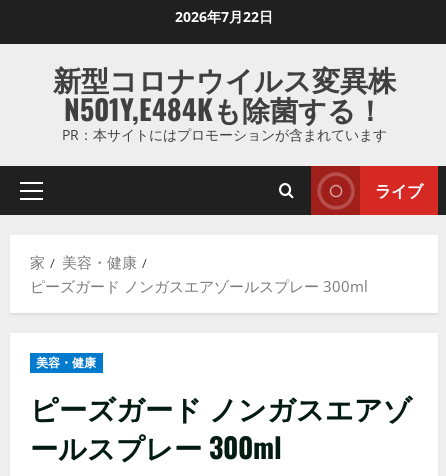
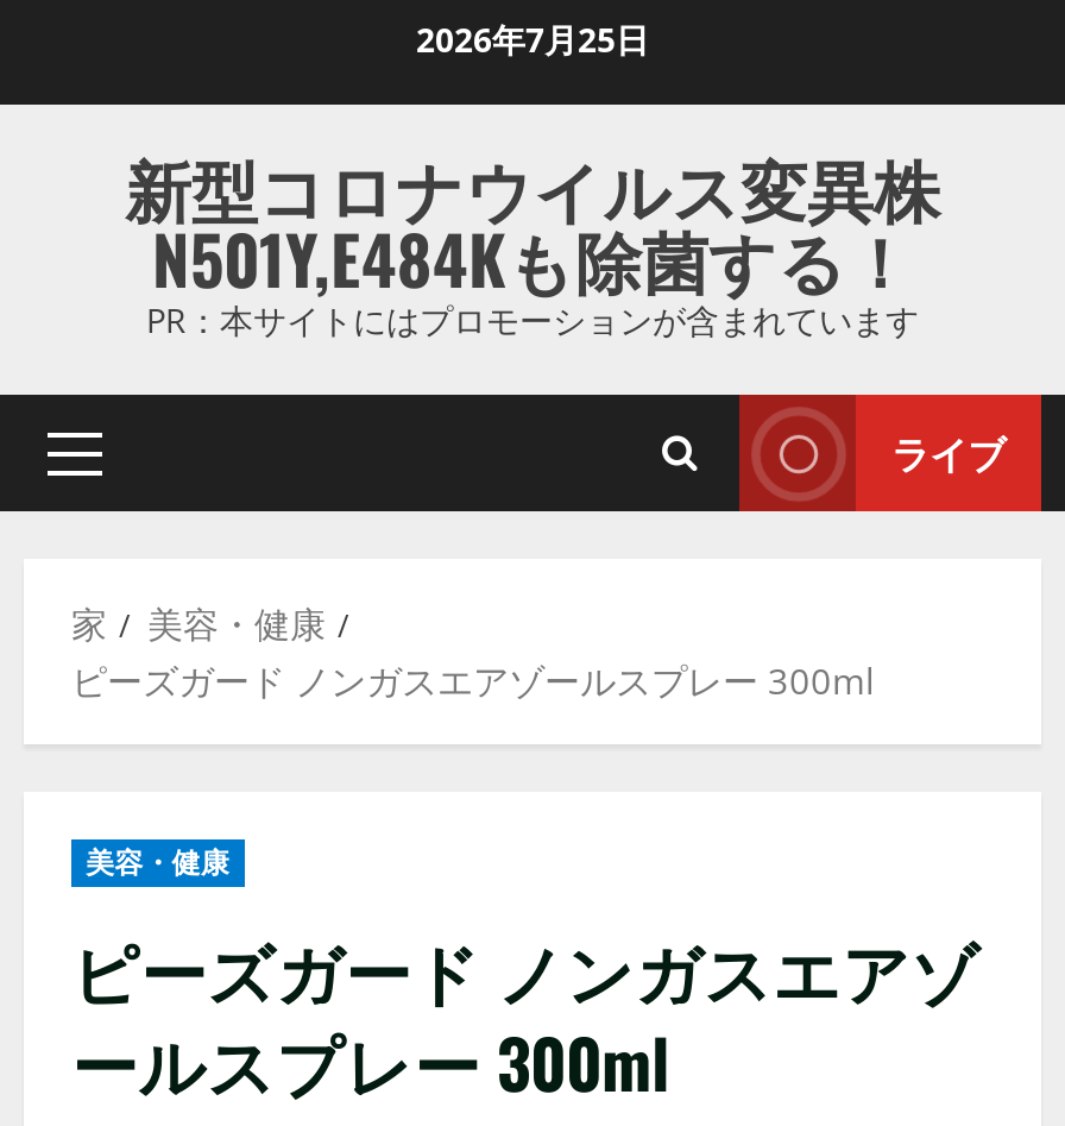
- 2026年7月22日
+ 2026年7月25日
